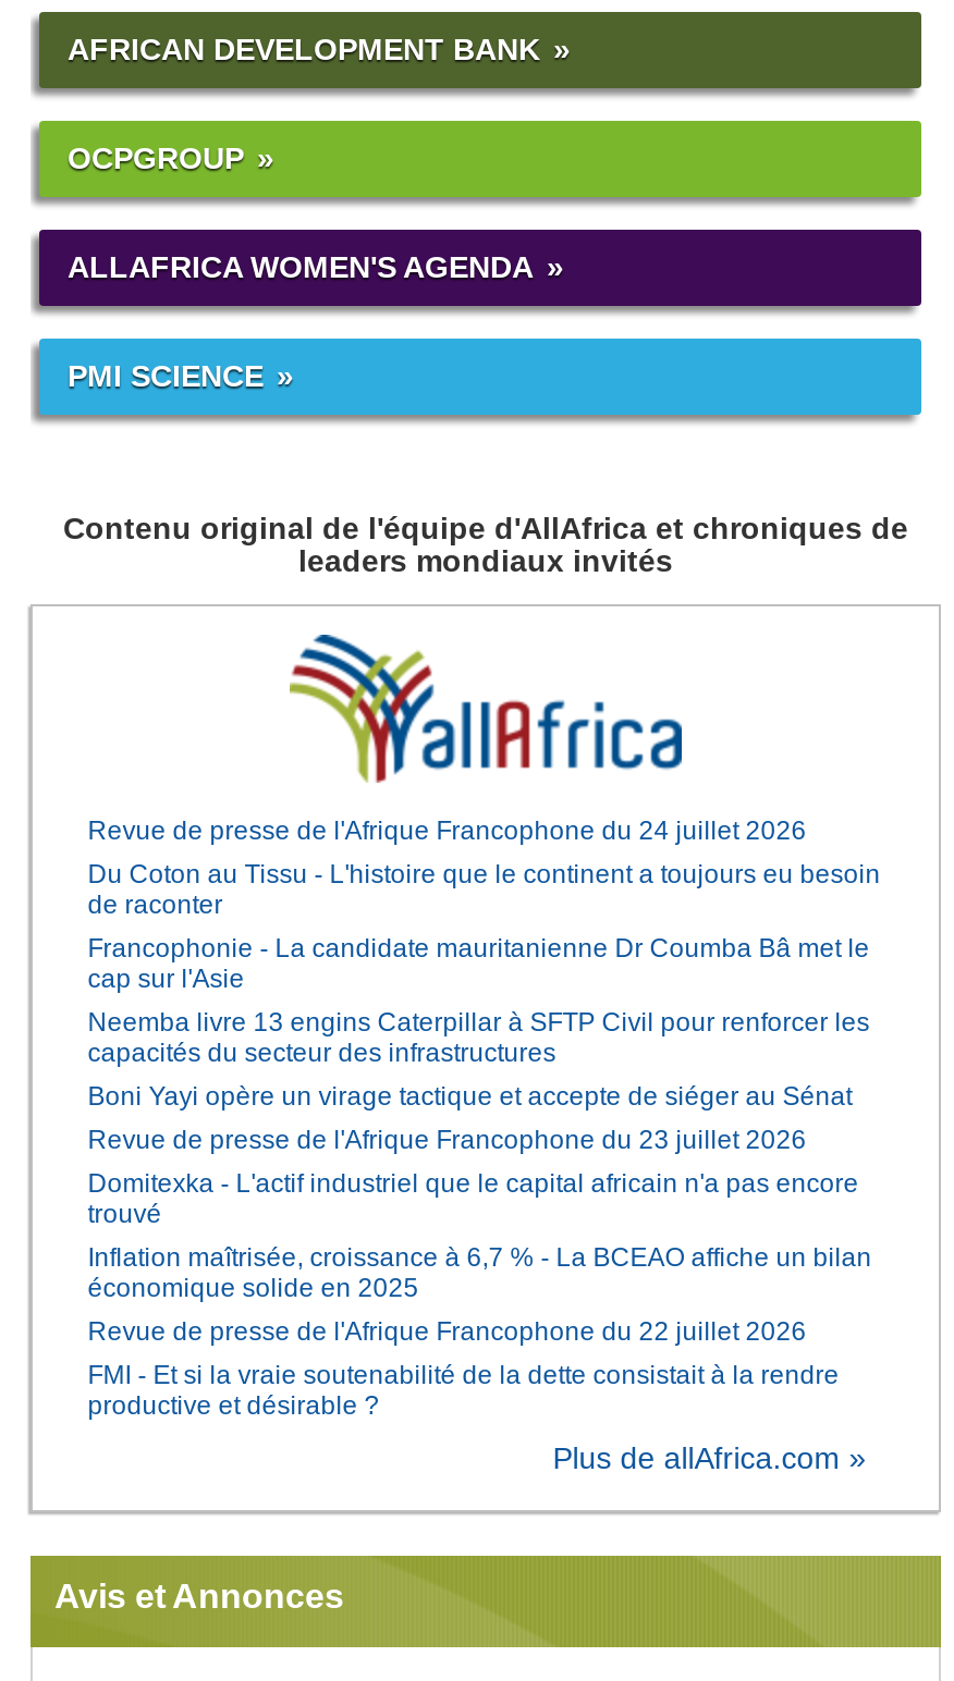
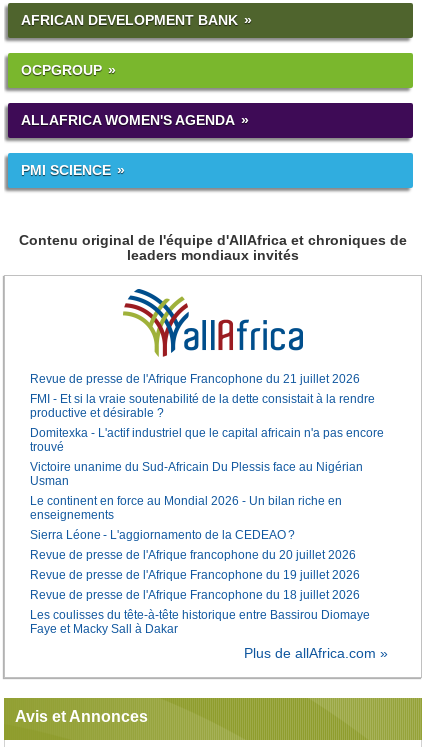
- Revue de presse de l'Afrique Francophone du 24 juillet 2026
- Du Coton au Tissu - L'histoire que le continent a toujours eu besoin
- de raconter
- Francophonie - La candidate mauritanienne Dr Coumba Bâ met le
- cap sur l'Asie
- Neemba livre 13 engins Caterpillar à SFTP Civil pour renforcer les
- capacités du secteur des infrastructures
- Boni Yayi opère un virage tactique et accepte de siéger au Sénat
- Revue de presse de l'Afrique Francophone du 23 juillet 2026
- Inflation maîtrisée, croissance à 6,7 % - La BCEAO affiche un bilan
- économique solide en 2025
- Revue de presse de l'Afrique Francophone du 22 juillet 2026
+ Revue de presse de l'Afrique Francophone du 21 juillet 2026

moved down: Domitexka - L'actif industriel que le capital africain n'a pas encore | trouvé

moved up: FMI - Et si la vraie soutenabilité de la dette consistait à la rendre | productive et désirable ?

+ Victoire unanime du Sud-Africain Du Plessis face au Nigérian
+ Usman
+ Le continent en force au Mondial 2026 - Un bilan riche en
+ enseignements
+ Sierra Léone - L'aggiornamento de la CEDEAO ?
+ Revue de presse de l'Afrique francophone du 20 juillet 2026
+ Revue de presse de l'Afrique Francophone du 19 juillet 2026
+ Revue de presse de l'Afrique Francophone du 18 juillet 2026
+ Les coulisses du tête-à-tête historique entre Bassirou Diomaye
+ Faye et Macky Sall à Dakar
